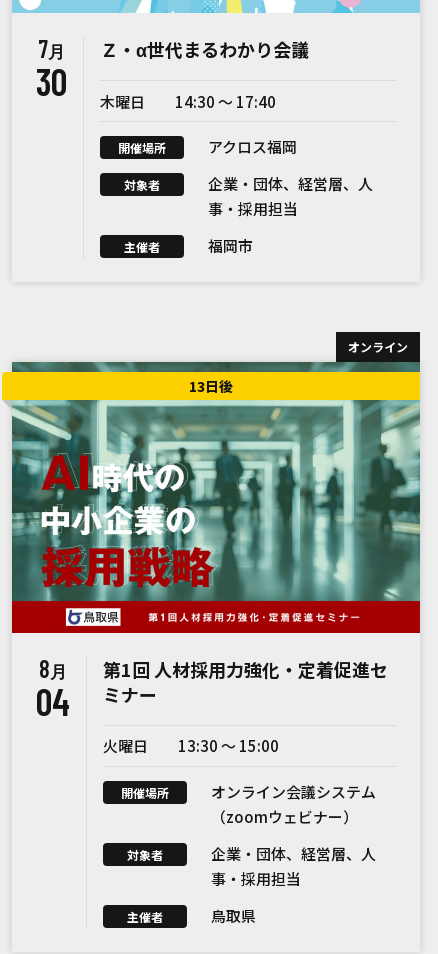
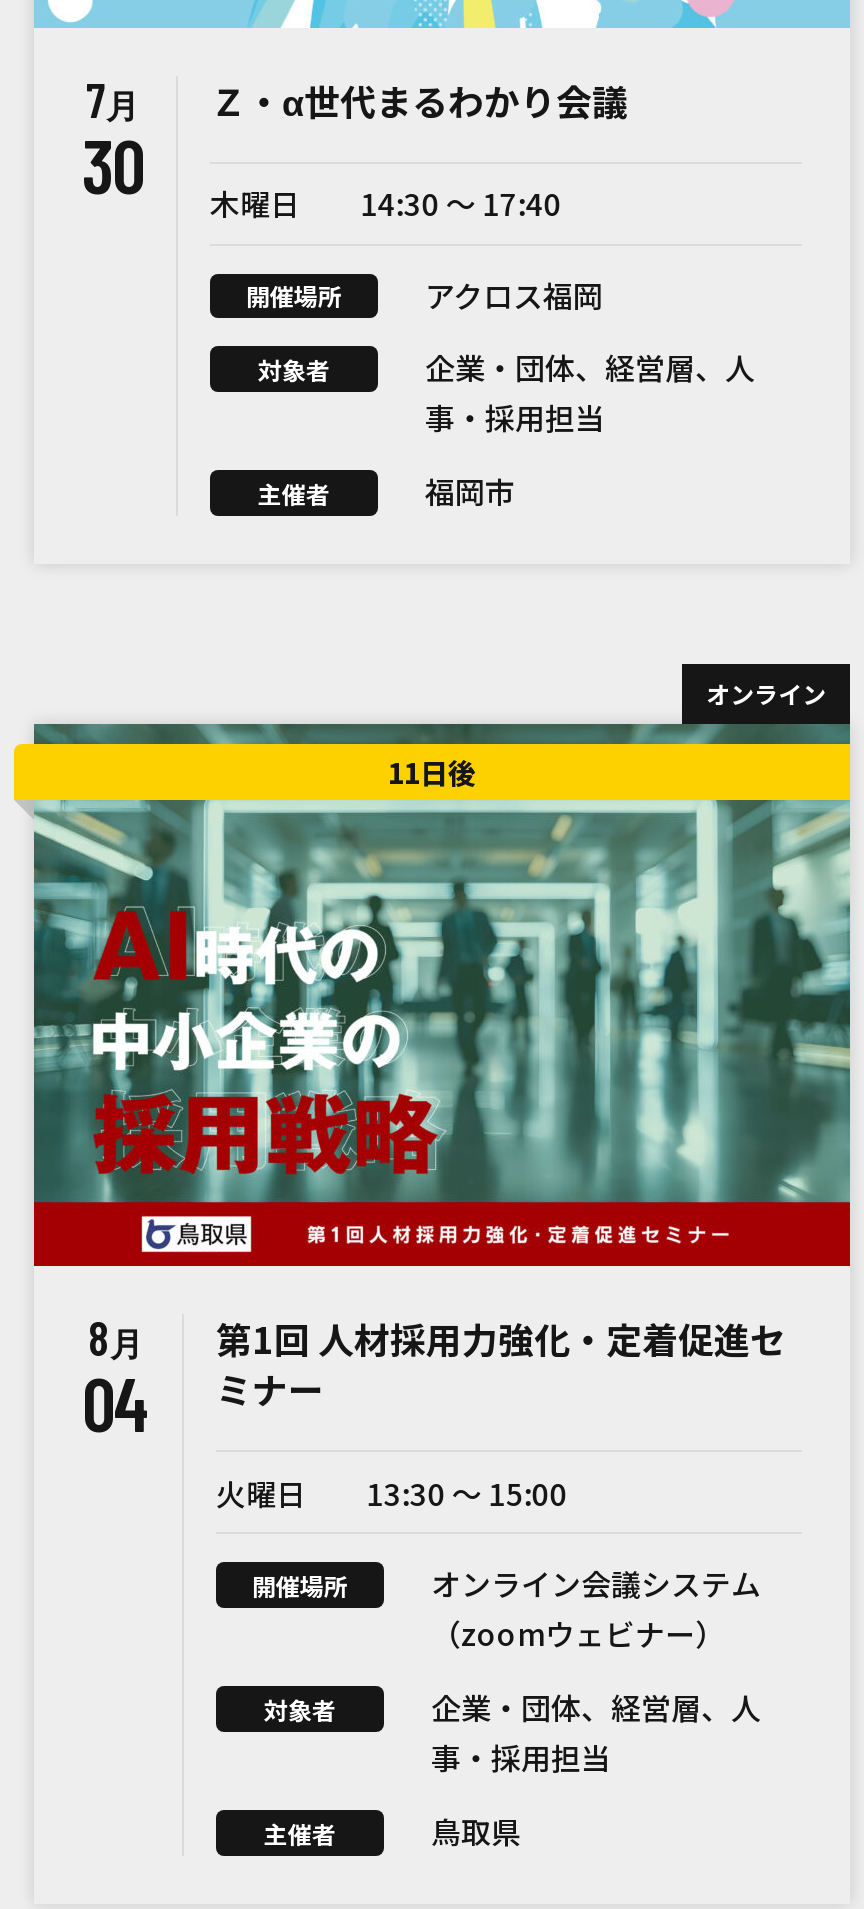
- 13日後
+ 11日後
